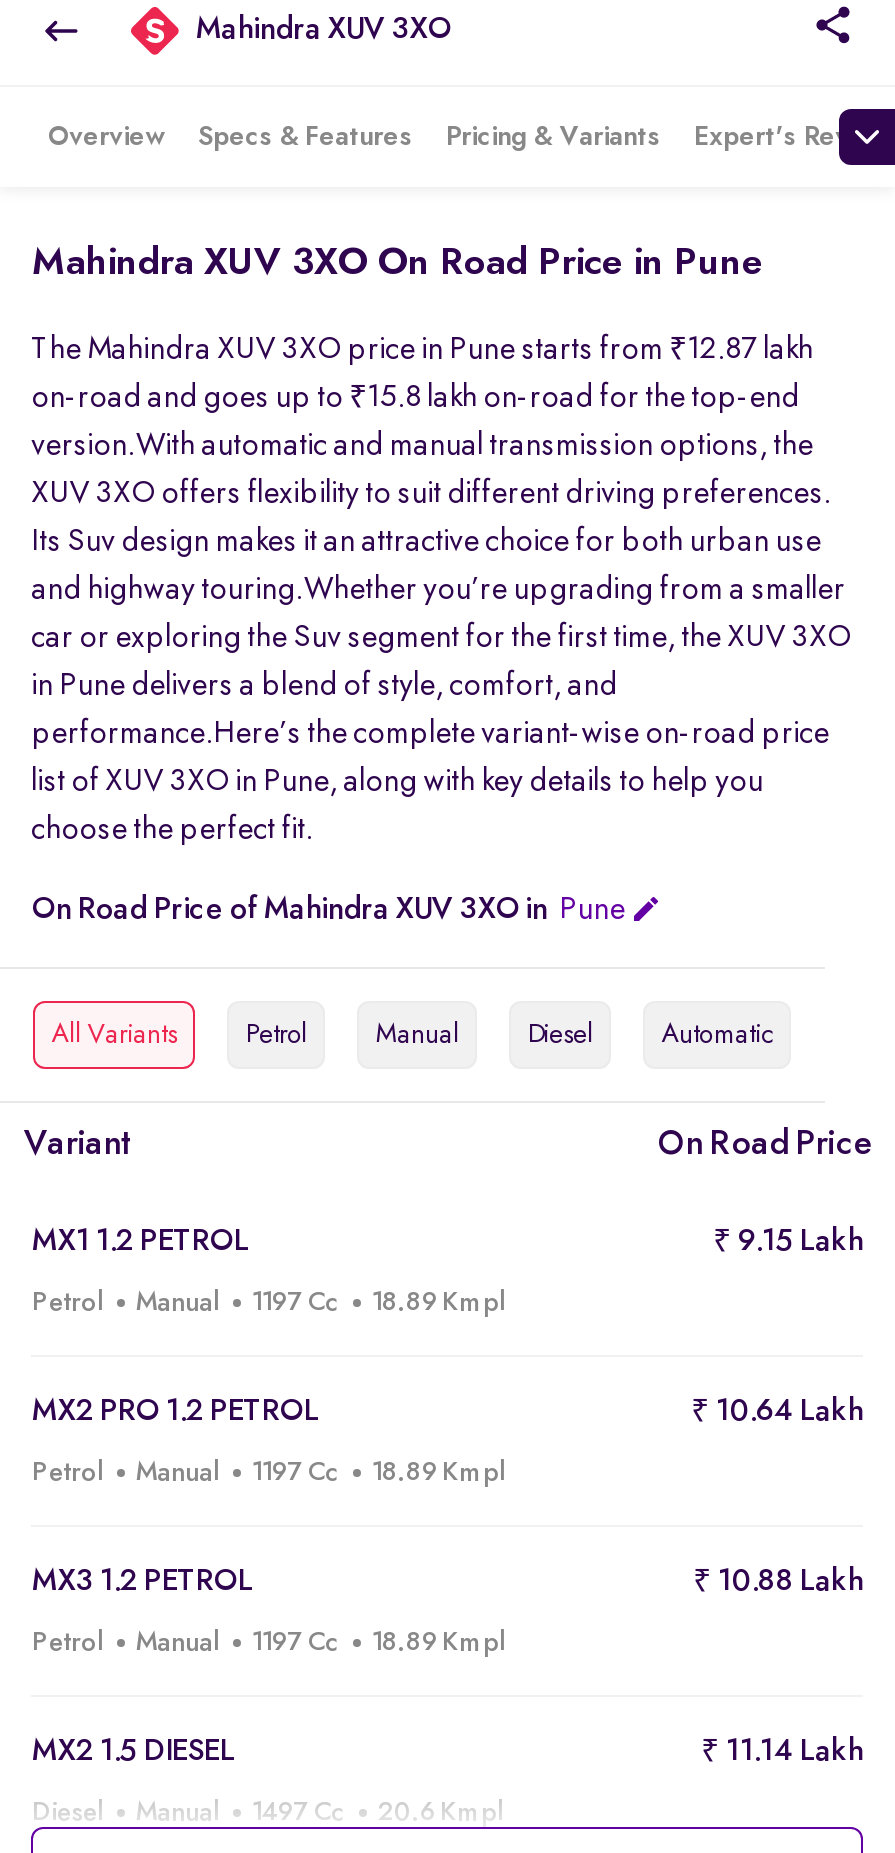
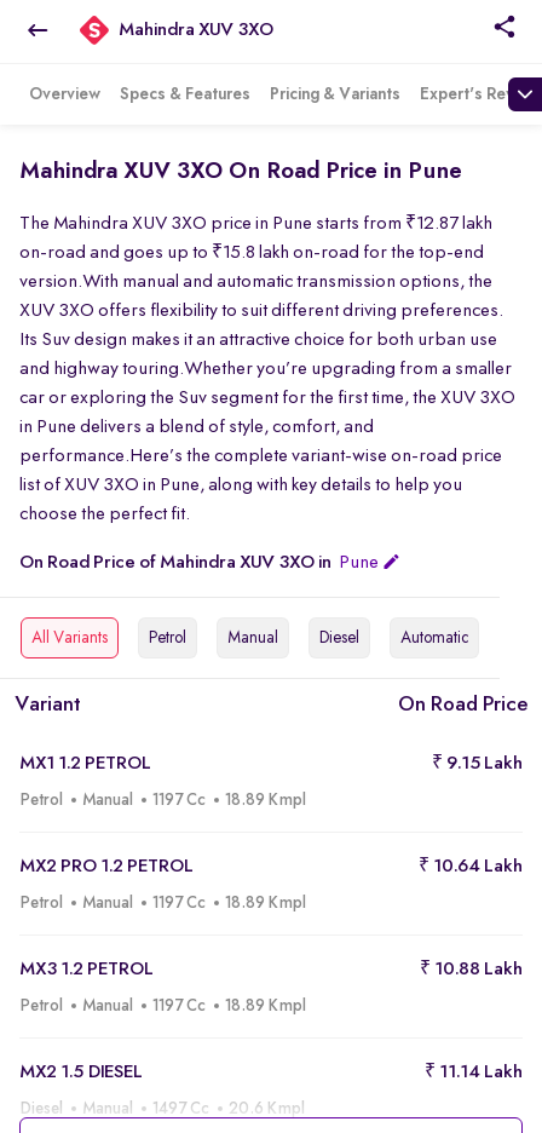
- version.With automatic and manual transmission options, the
+ version.With manual and automatic transmission options, the
